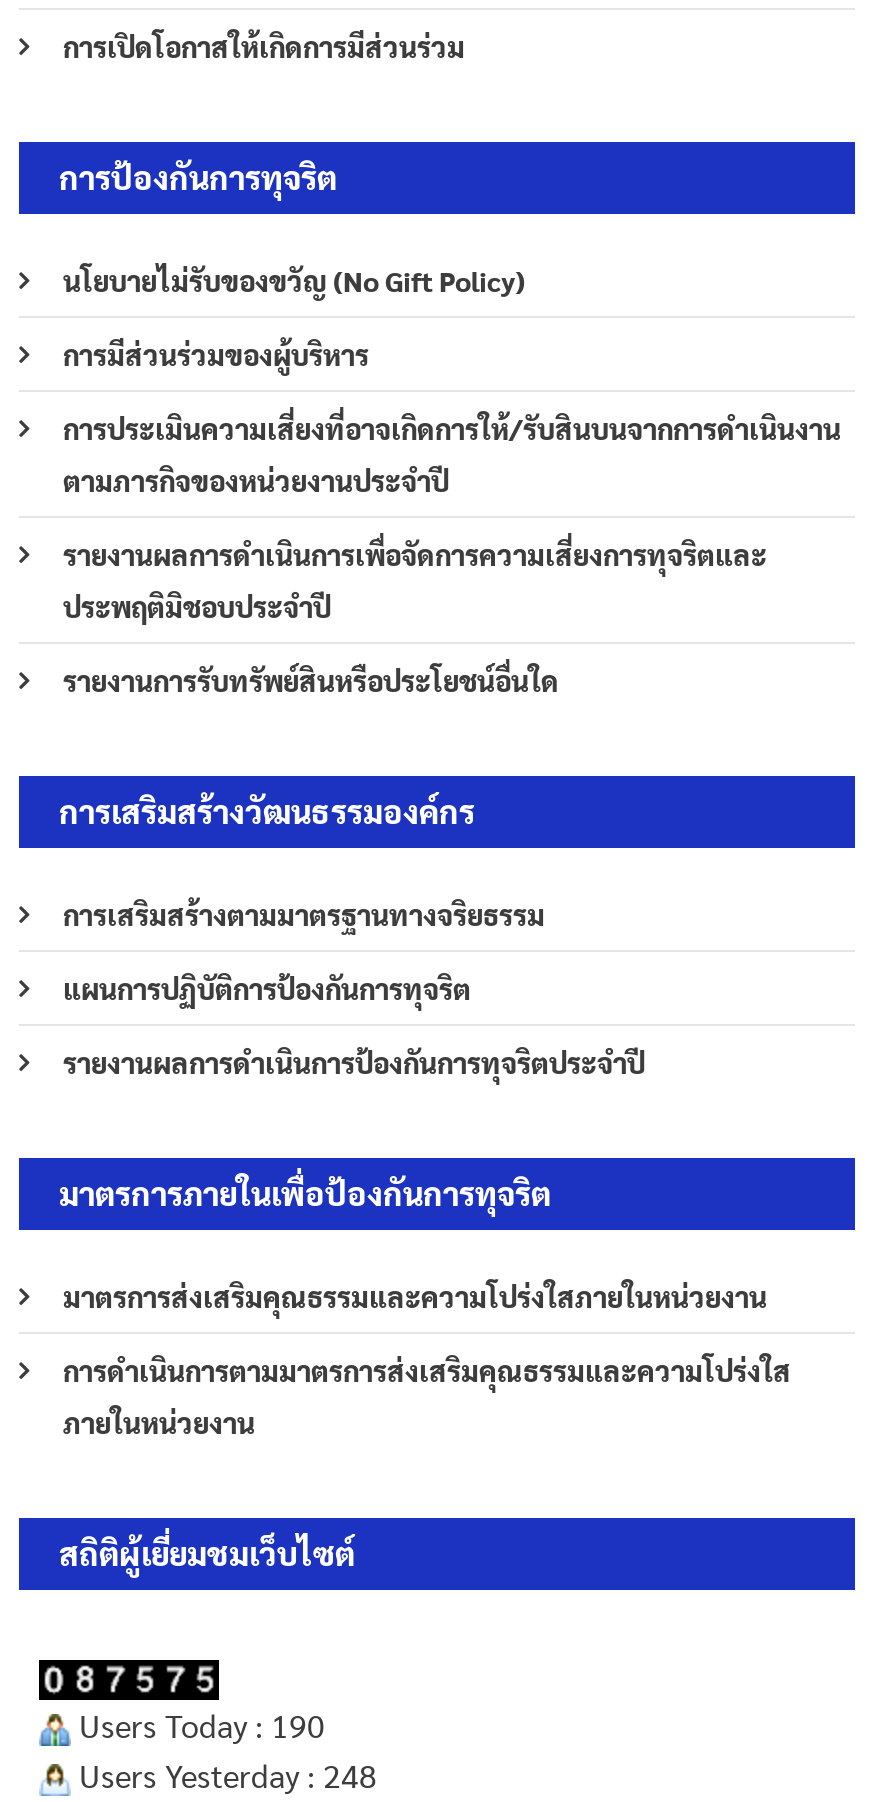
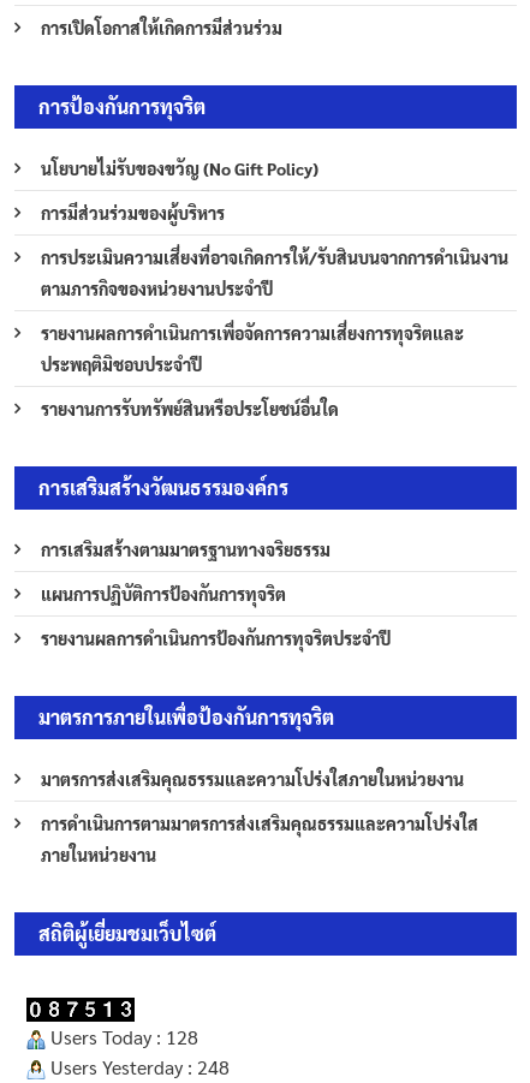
- Users Today : 190
+ Users Today : 128
